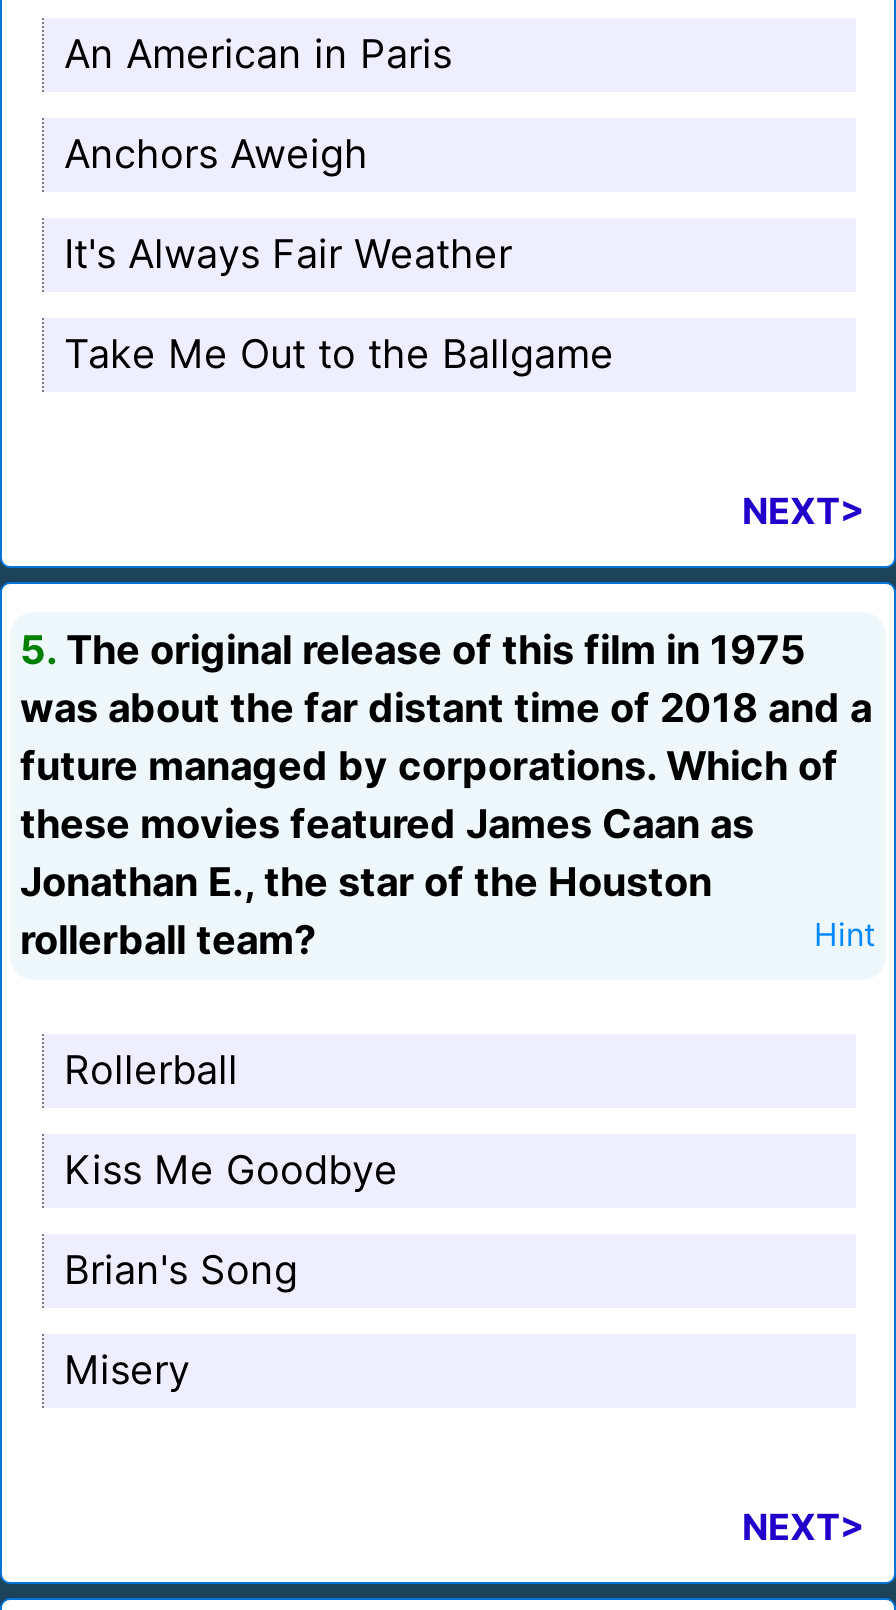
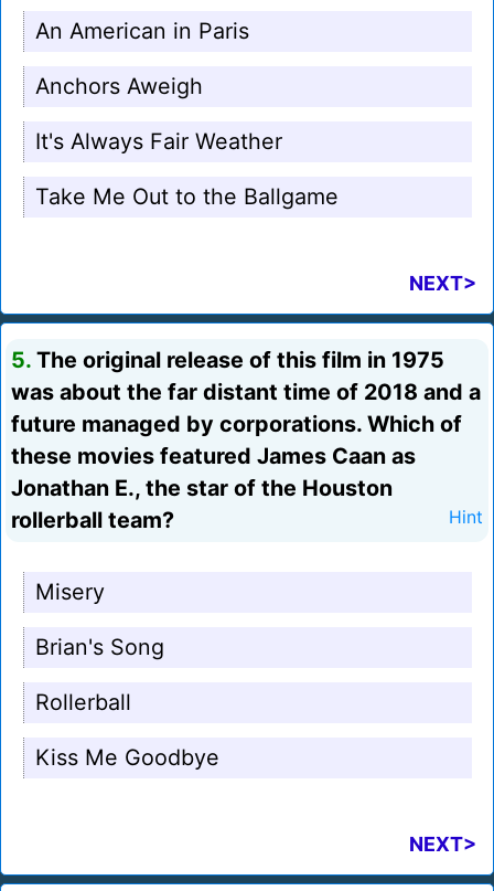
moved down: Rollerball | Kiss Me Goodbye

moved up: Misery | Brian's Song
